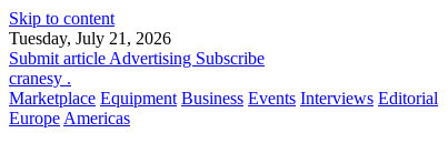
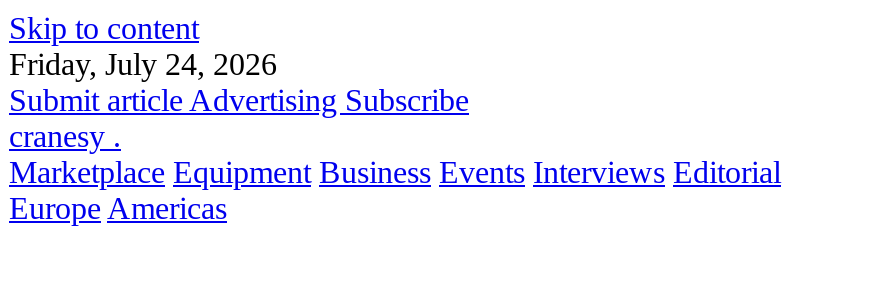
- Tuesday, July 21, 2026
+ Friday, July 24, 2026
